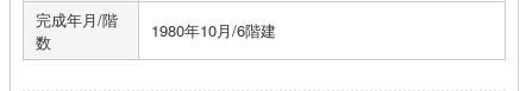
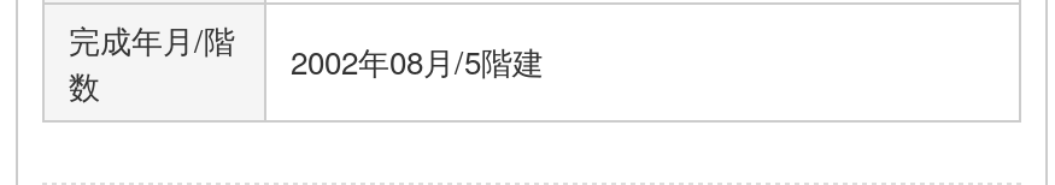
- 完成年月/階 1980年10月/6階建
+ 完成年月/階 2002年08月/5階建
